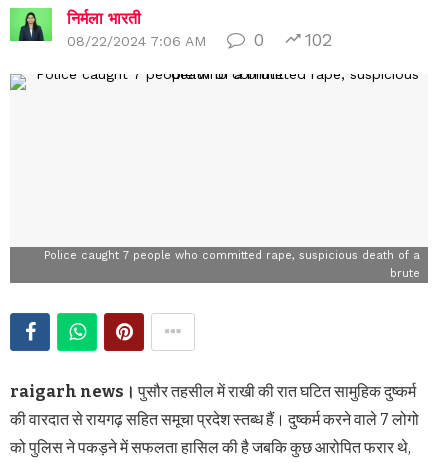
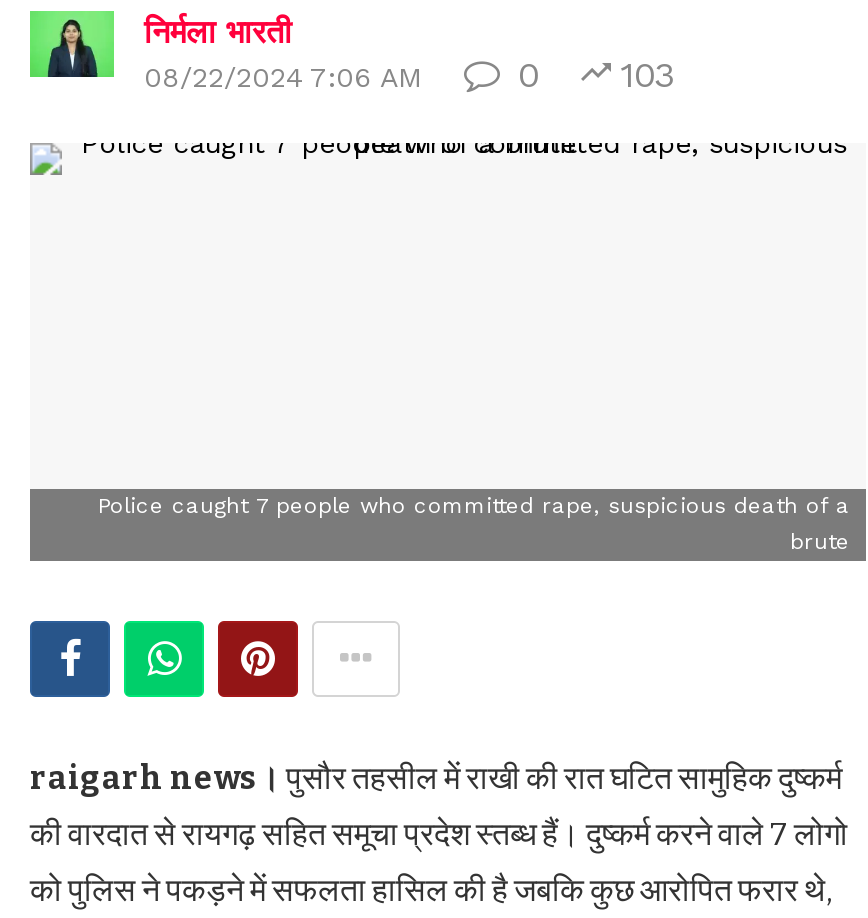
- 102
+ 103
